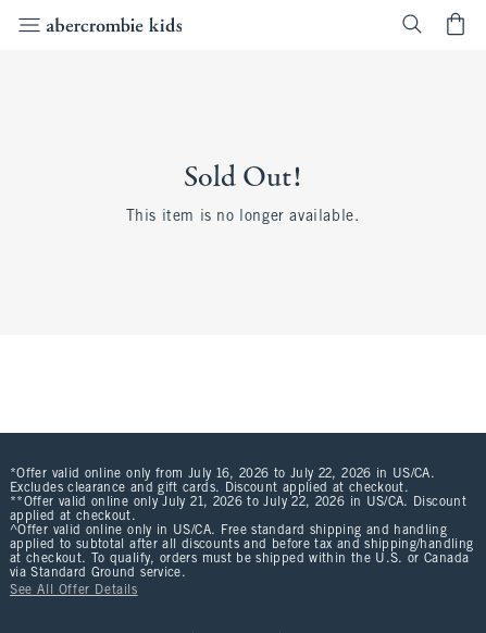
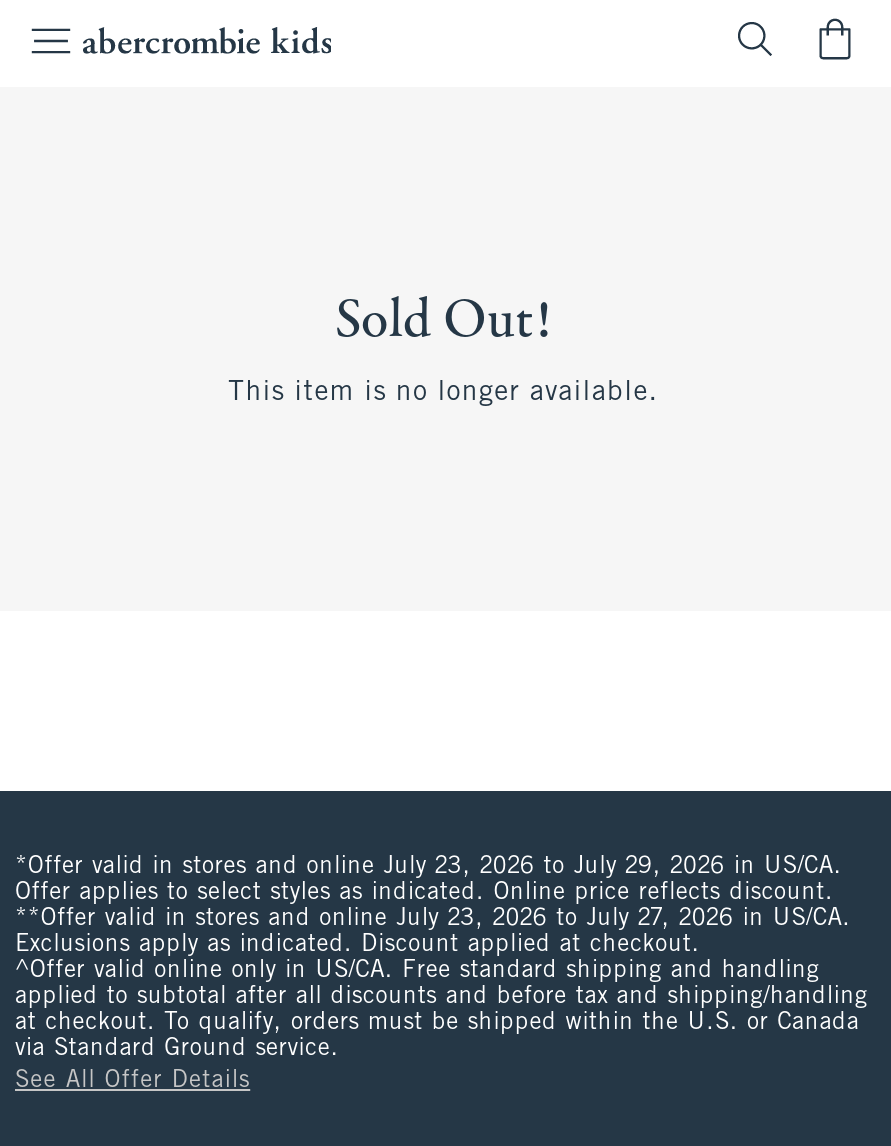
- *Offer valid online only from July 16, 2026 to July 22, 2026 in US/CA.
- Excludes clearance and gift cards. Discount applied at checkout.
- **Offer valid online only July 21, 2026 to July 22, 2026 in US/CA. Discount
- applied at checkout.
+ *Offer valid in stores and online July 23, 2026 to July 29, 2026 in US/CA.
+ Offer applies to select styles as indicated. Online price reflects discount.
+ **Offer valid in stores and online July 23, 2026 to July 27, 2026 in US/CA.
+ Exclusions apply as indicated. Discount applied at checkout.
